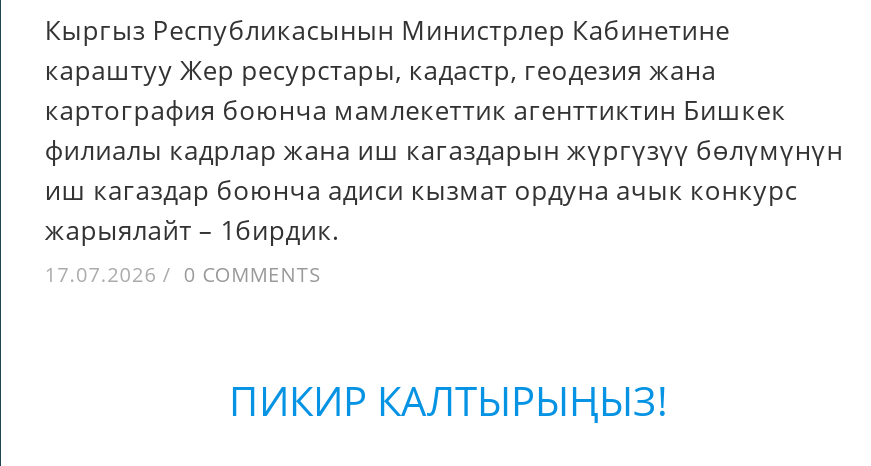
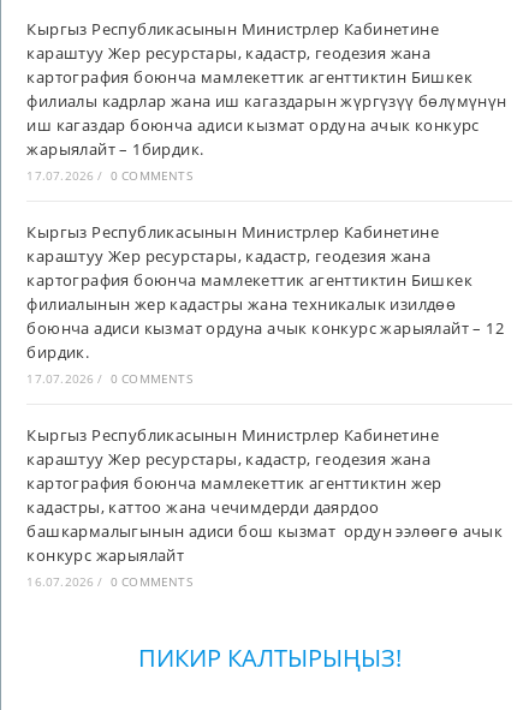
+ Кыргыз Республикасынын Министрлер Кабинетине
+ караштуу Жер ресурстары, кадастр, геодезия жана
+ картография боюнча мамлекеттик агенттиктин Бишкек
+ филиалынын жер кадастры жана техникалык изилдөө
+ боюнча адиси кызмат ордуна ачык конкурс жарыялайт – 12
+ бирдик.
+ 17.07.2026 / 0 COMMENTS
+ Кыргыз Республикасынын Министрлер Кабинетине
+ караштуу Жер ресурстары, кадастр, геодезия жана
+ картография боюнча мамлекеттик агенттиктин жер
+ кадастры, каттоо жана чечимдерди даярдоо
+ башкармалыгынын адиси бош кызмат ордун ээлөөгө ачык
+ конкурс жарыялайт
+ 16.07.2026 / 0 COMMENTS
